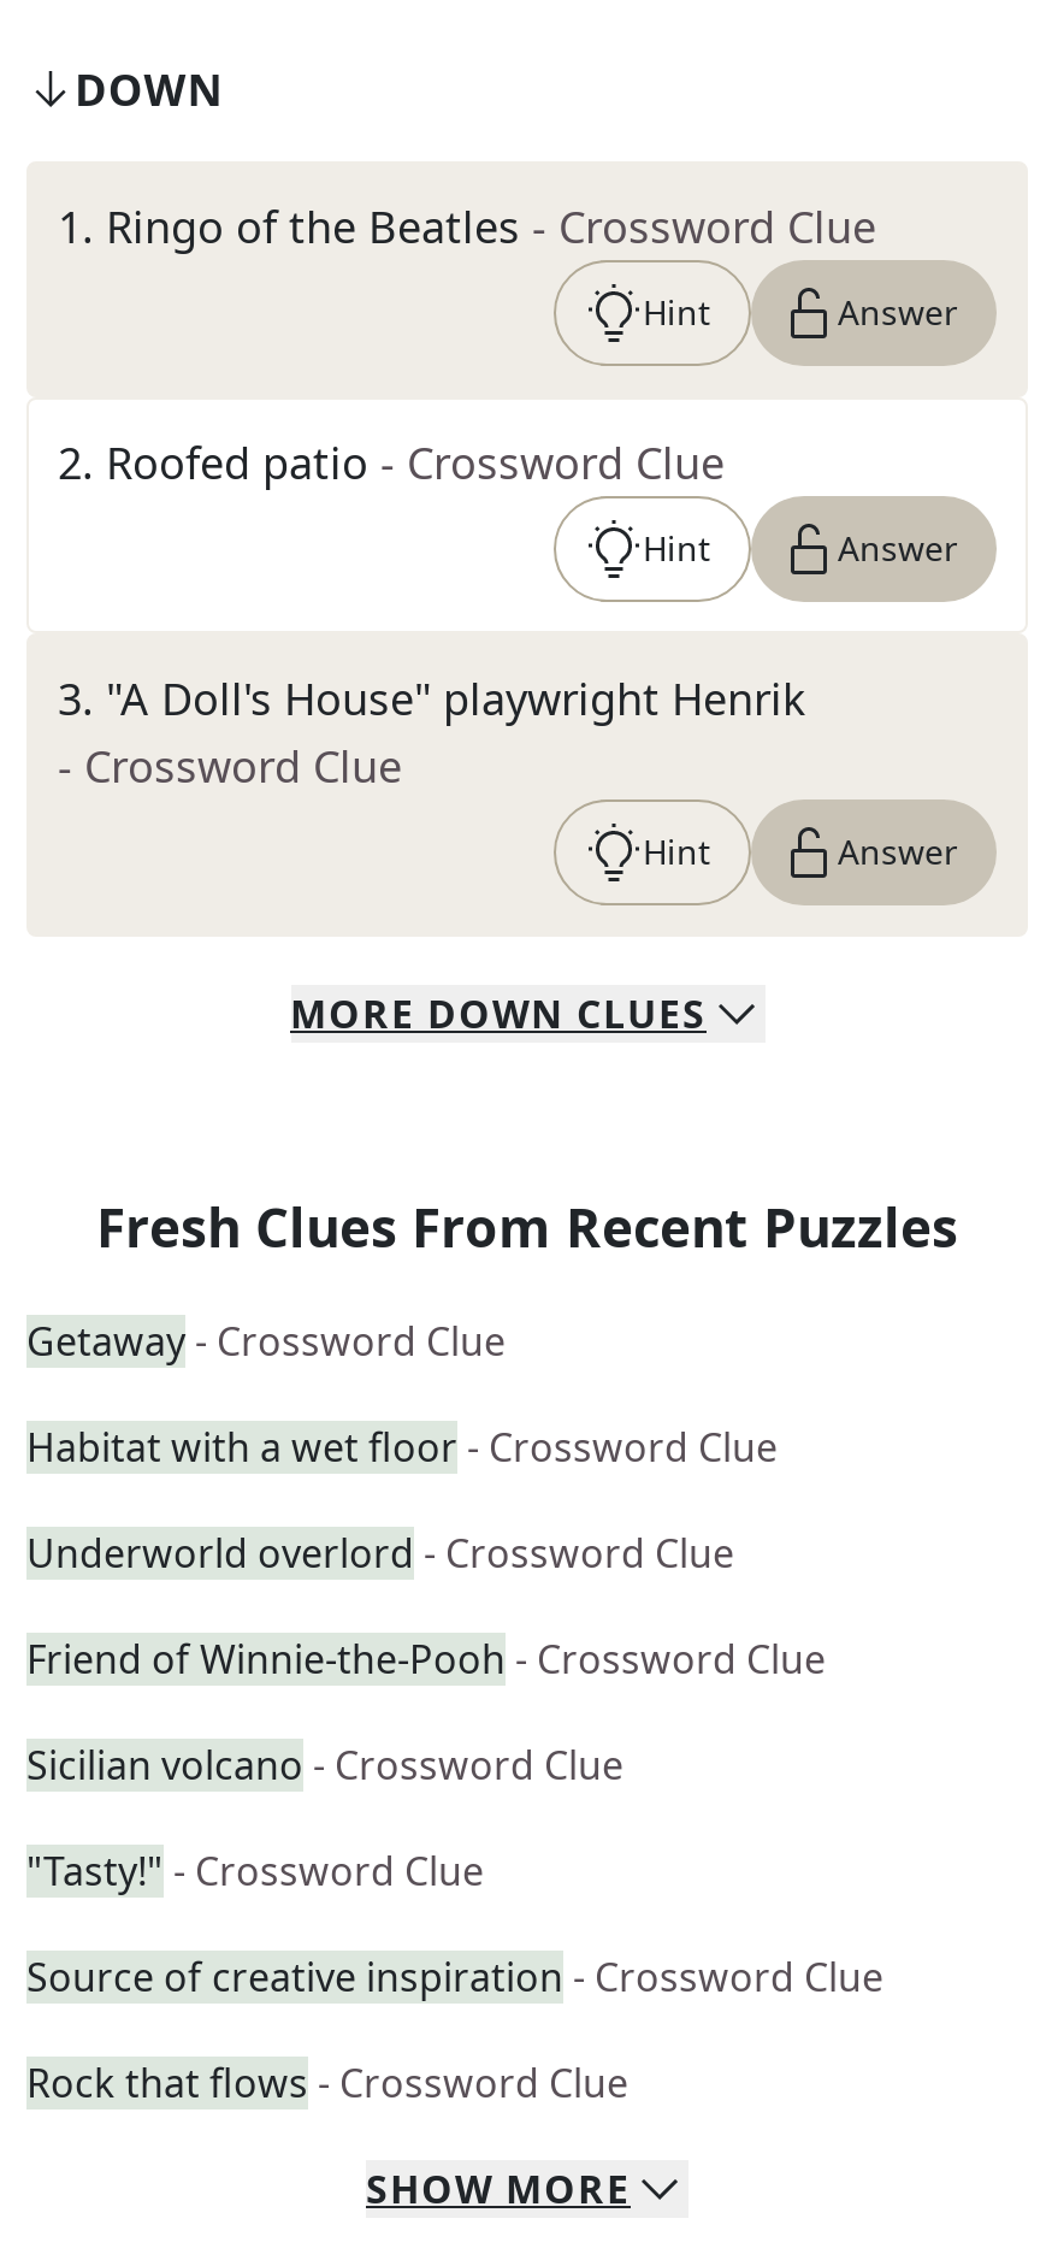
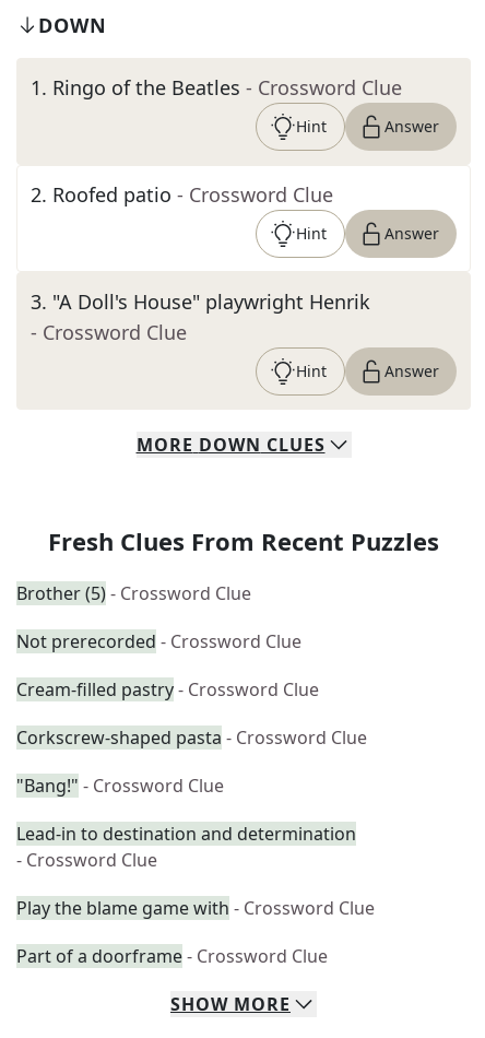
- Getaway - Crossword Clue
+ Brother (5) - Crossword Clue

- Habitat with a wet floor - Crossword Clue
+ Not prerecorded - Crossword Clue

- Underworld overlord - Crossword Clue
+ Cream-filled pastry - Crossword Clue

- Friend of Winnie-the-Pooh - Crossword Clue
+ Corkscrew-shaped pasta - Crossword Clue

- Sicilian volcano - Crossword Clue
+ "Bang!" - Crossword Clue

- "Tasty!" - Crossword Clue
+ Lead-in to destination and determination
+ - Crossword Clue

- Source of creative inspiration - Crossword Clue
+ Play the blame game with - Crossword Clue

- Rock that flows - Crossword Clue
+ Part of a doorframe - Crossword Clue
